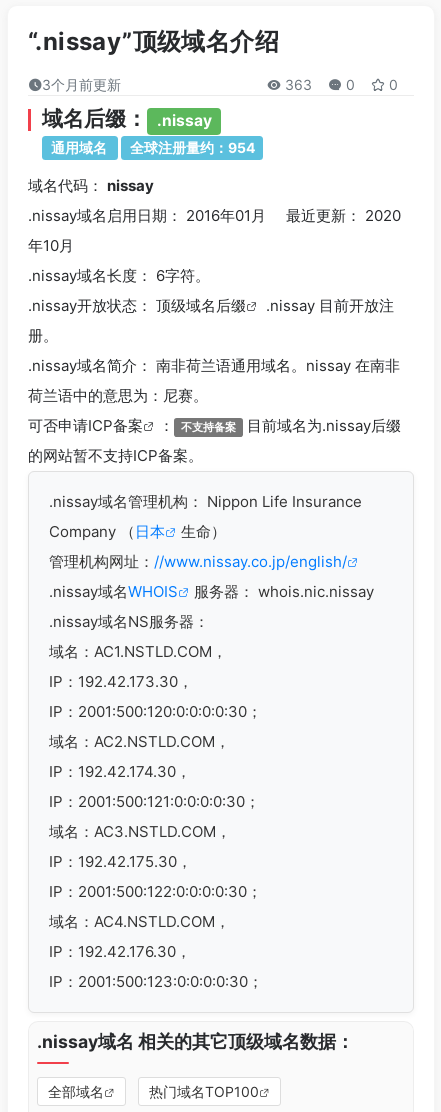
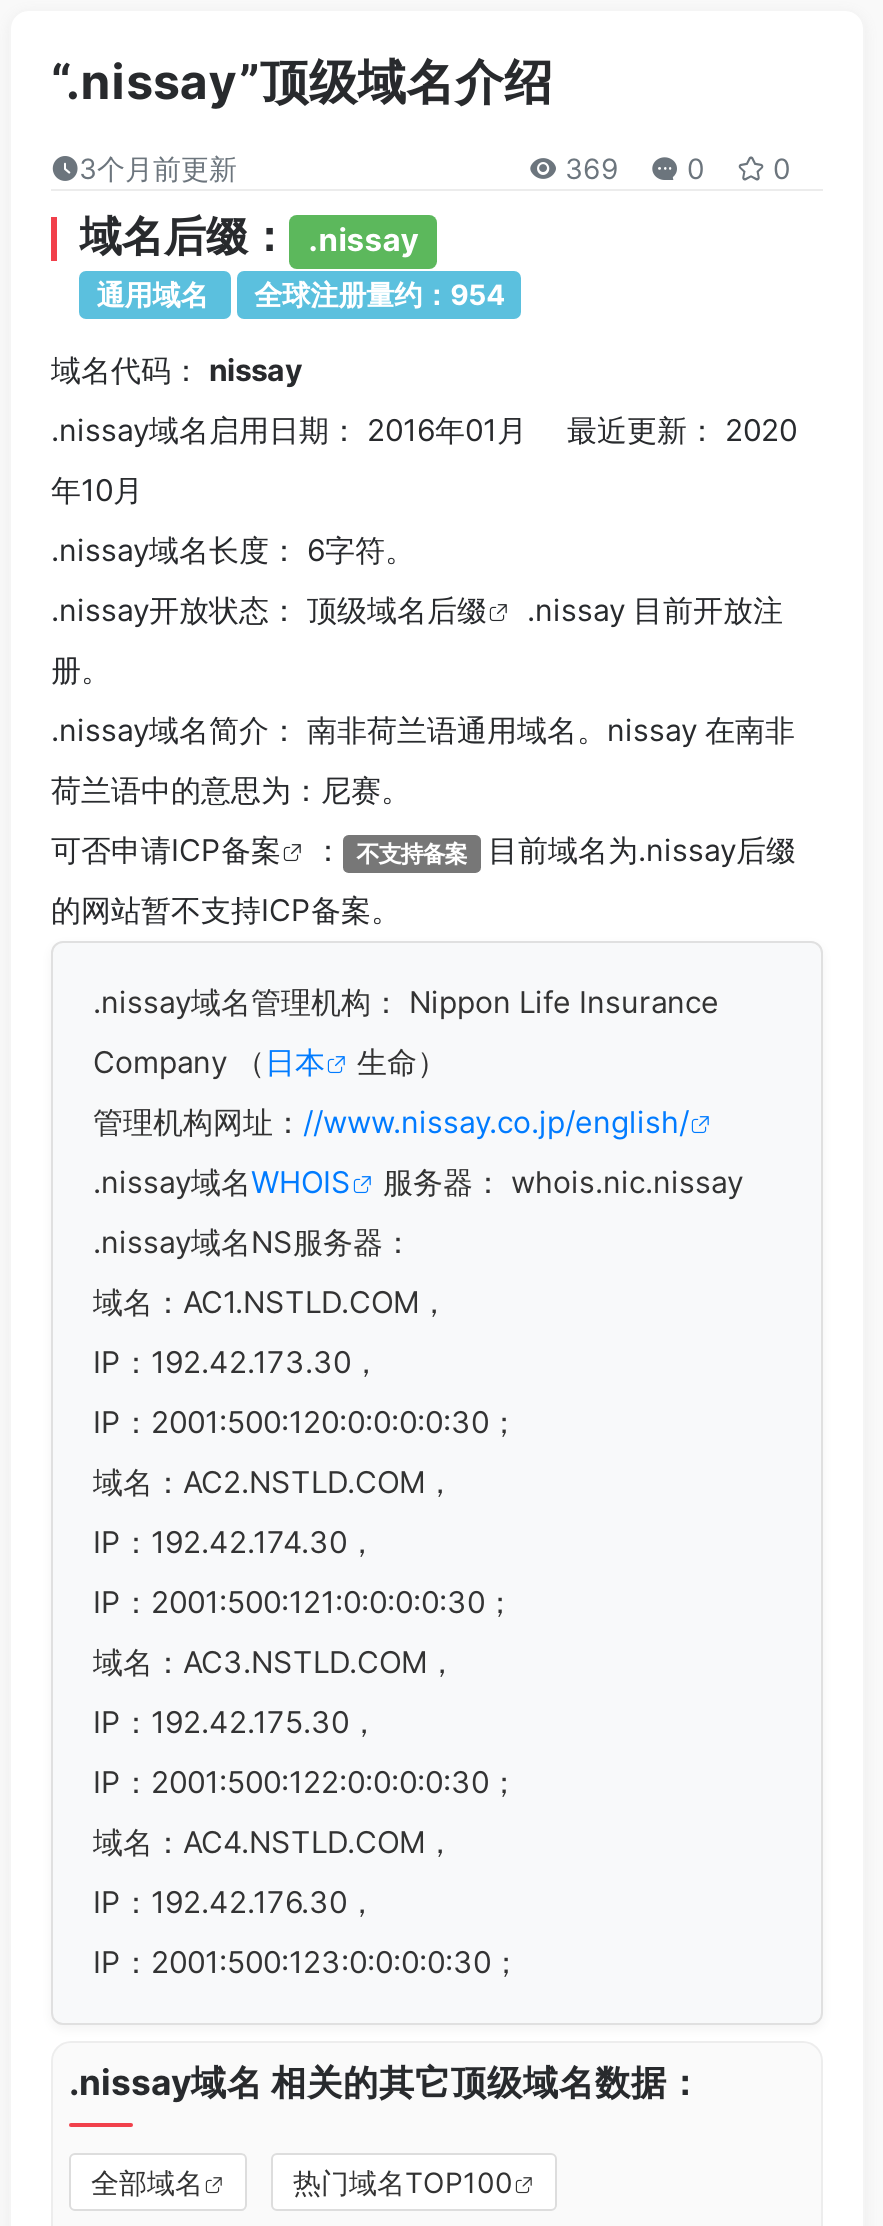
- 363 0 0
+ 369 0 0
